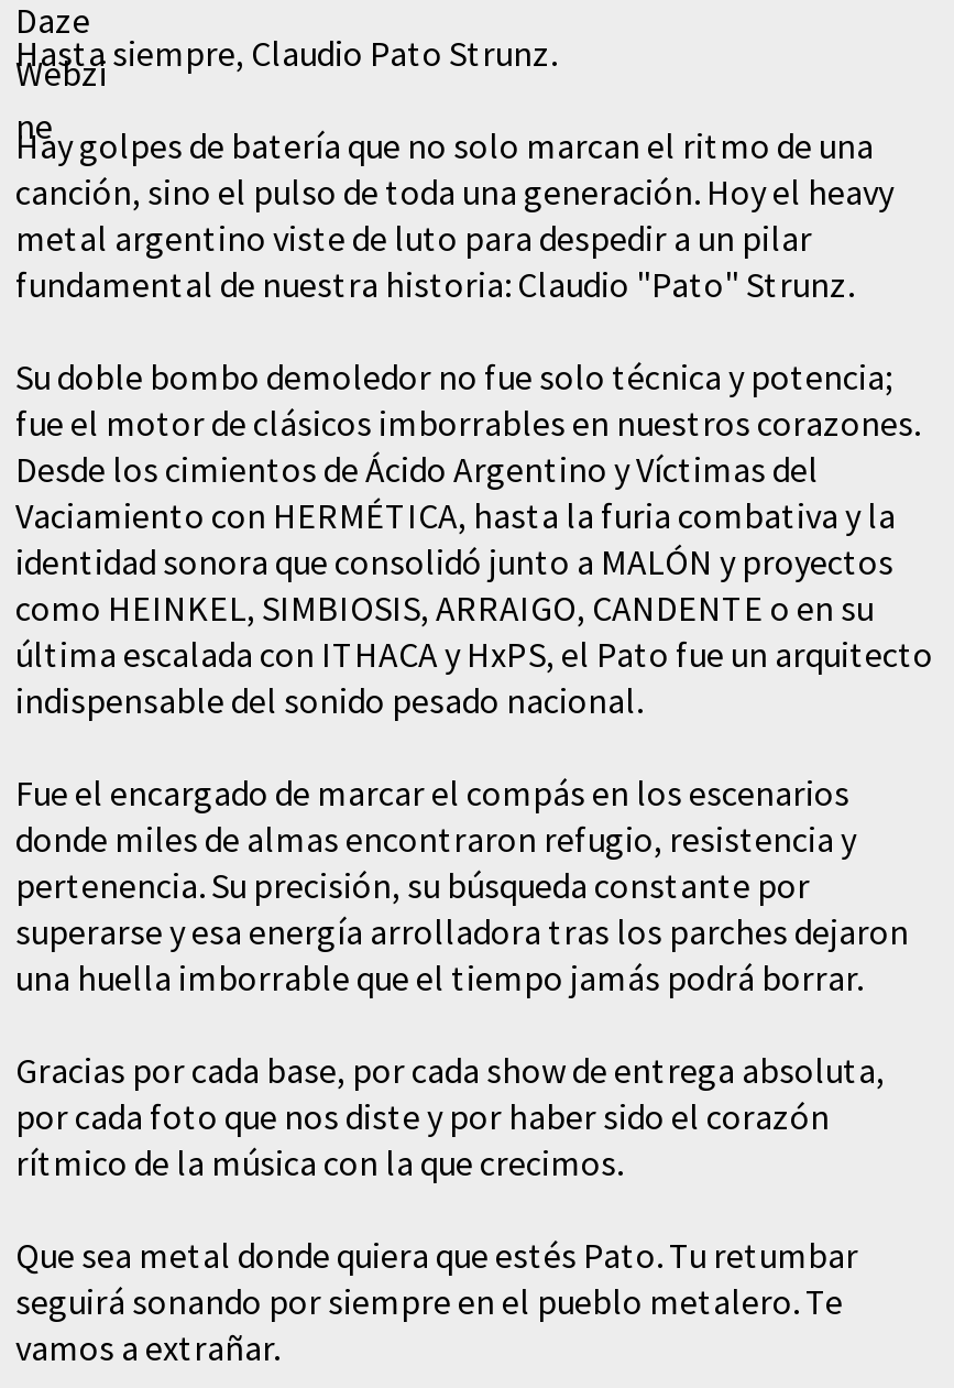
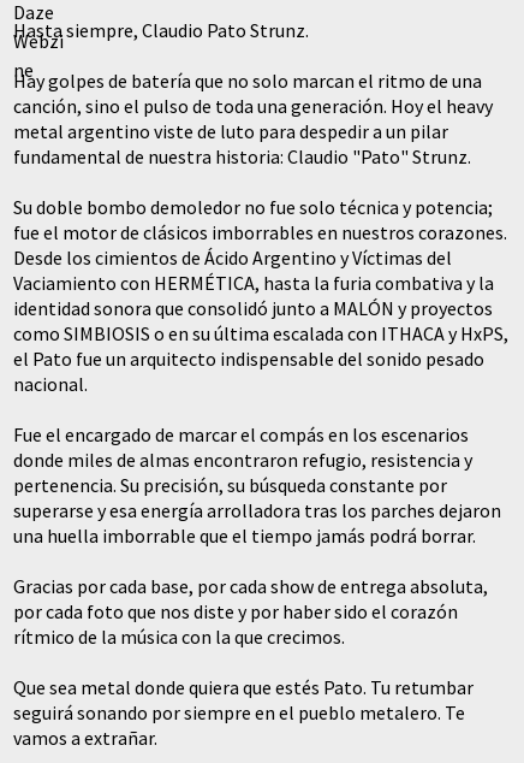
- como HEINKEL, SIMBIOSIS, ARRAIGO, CANDENTE o en su
- última escalada con ITHACA y HxPS, el Pato fue un arquitecto
- indispensable del sonido pesado nacional.
+ como SIMBIOSIS o en su última escalada con ITHACA y HxPS,
+ el Pato fue un arquitecto indispensable del sonido pesado
+ nacional.
